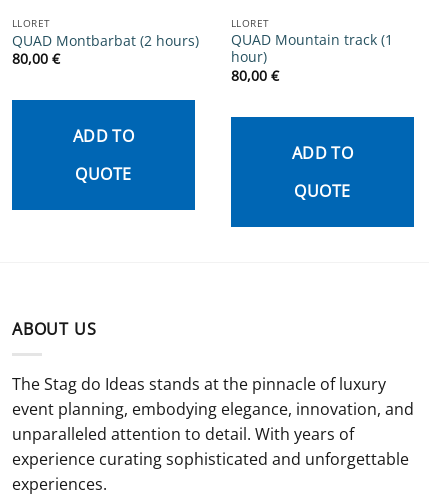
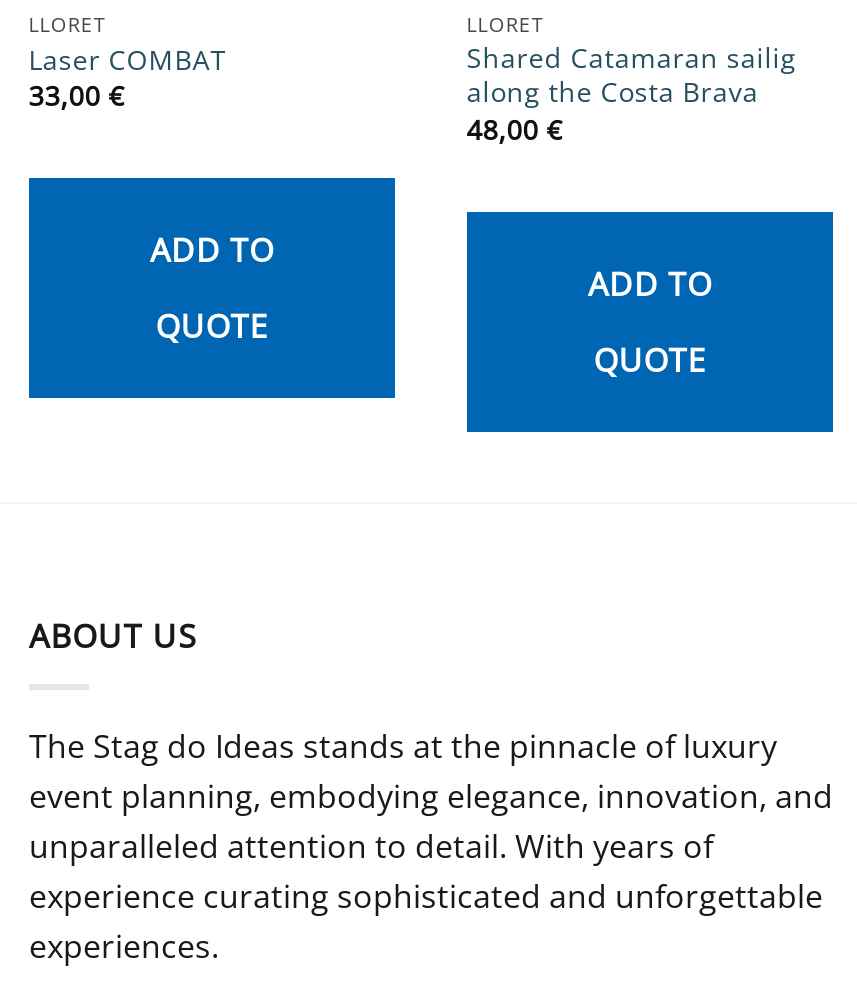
- QUAD Montbarbat (2 hours)
- 80,00 €
+ Laser COMBAT
+ 33,00 €

- QUAD Mountain track (1
- hour)
- 80,00 €
+ Shared Catamaran sailig
+ along the Costa Brava
+ 48,00 €
